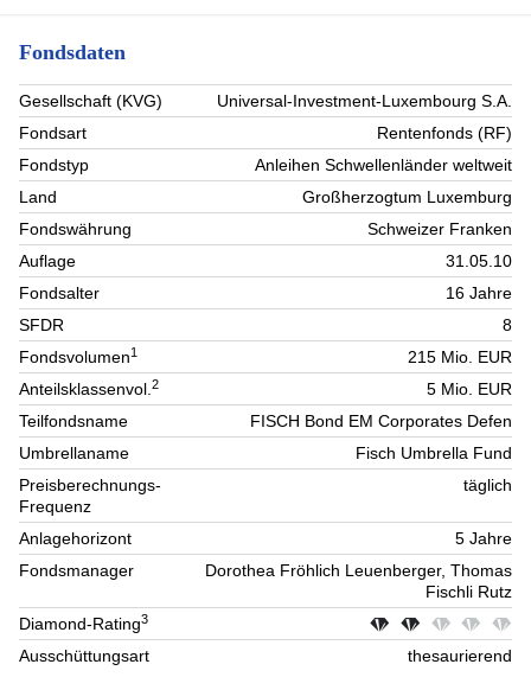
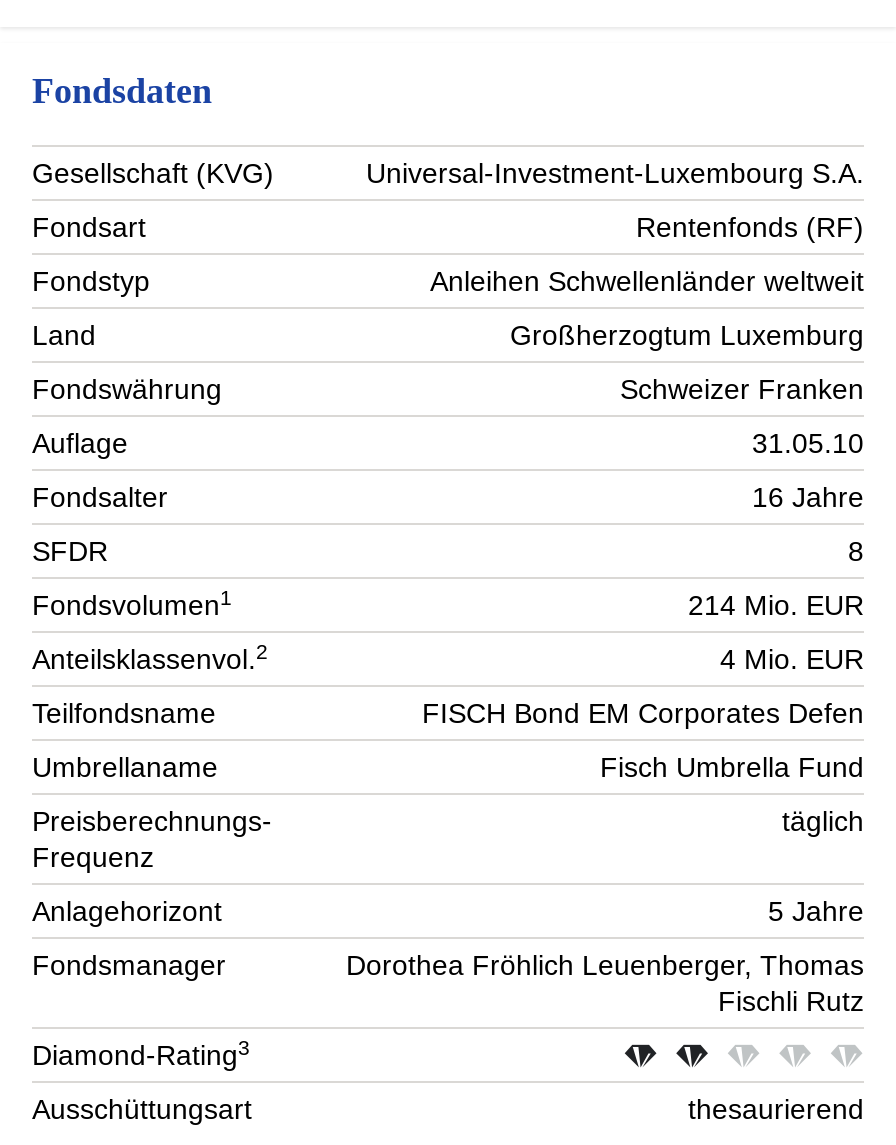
- 215 Mio. EUR
+ 214 Mio. EUR

- 5 Mio. EUR
+ 4 Mio. EUR
